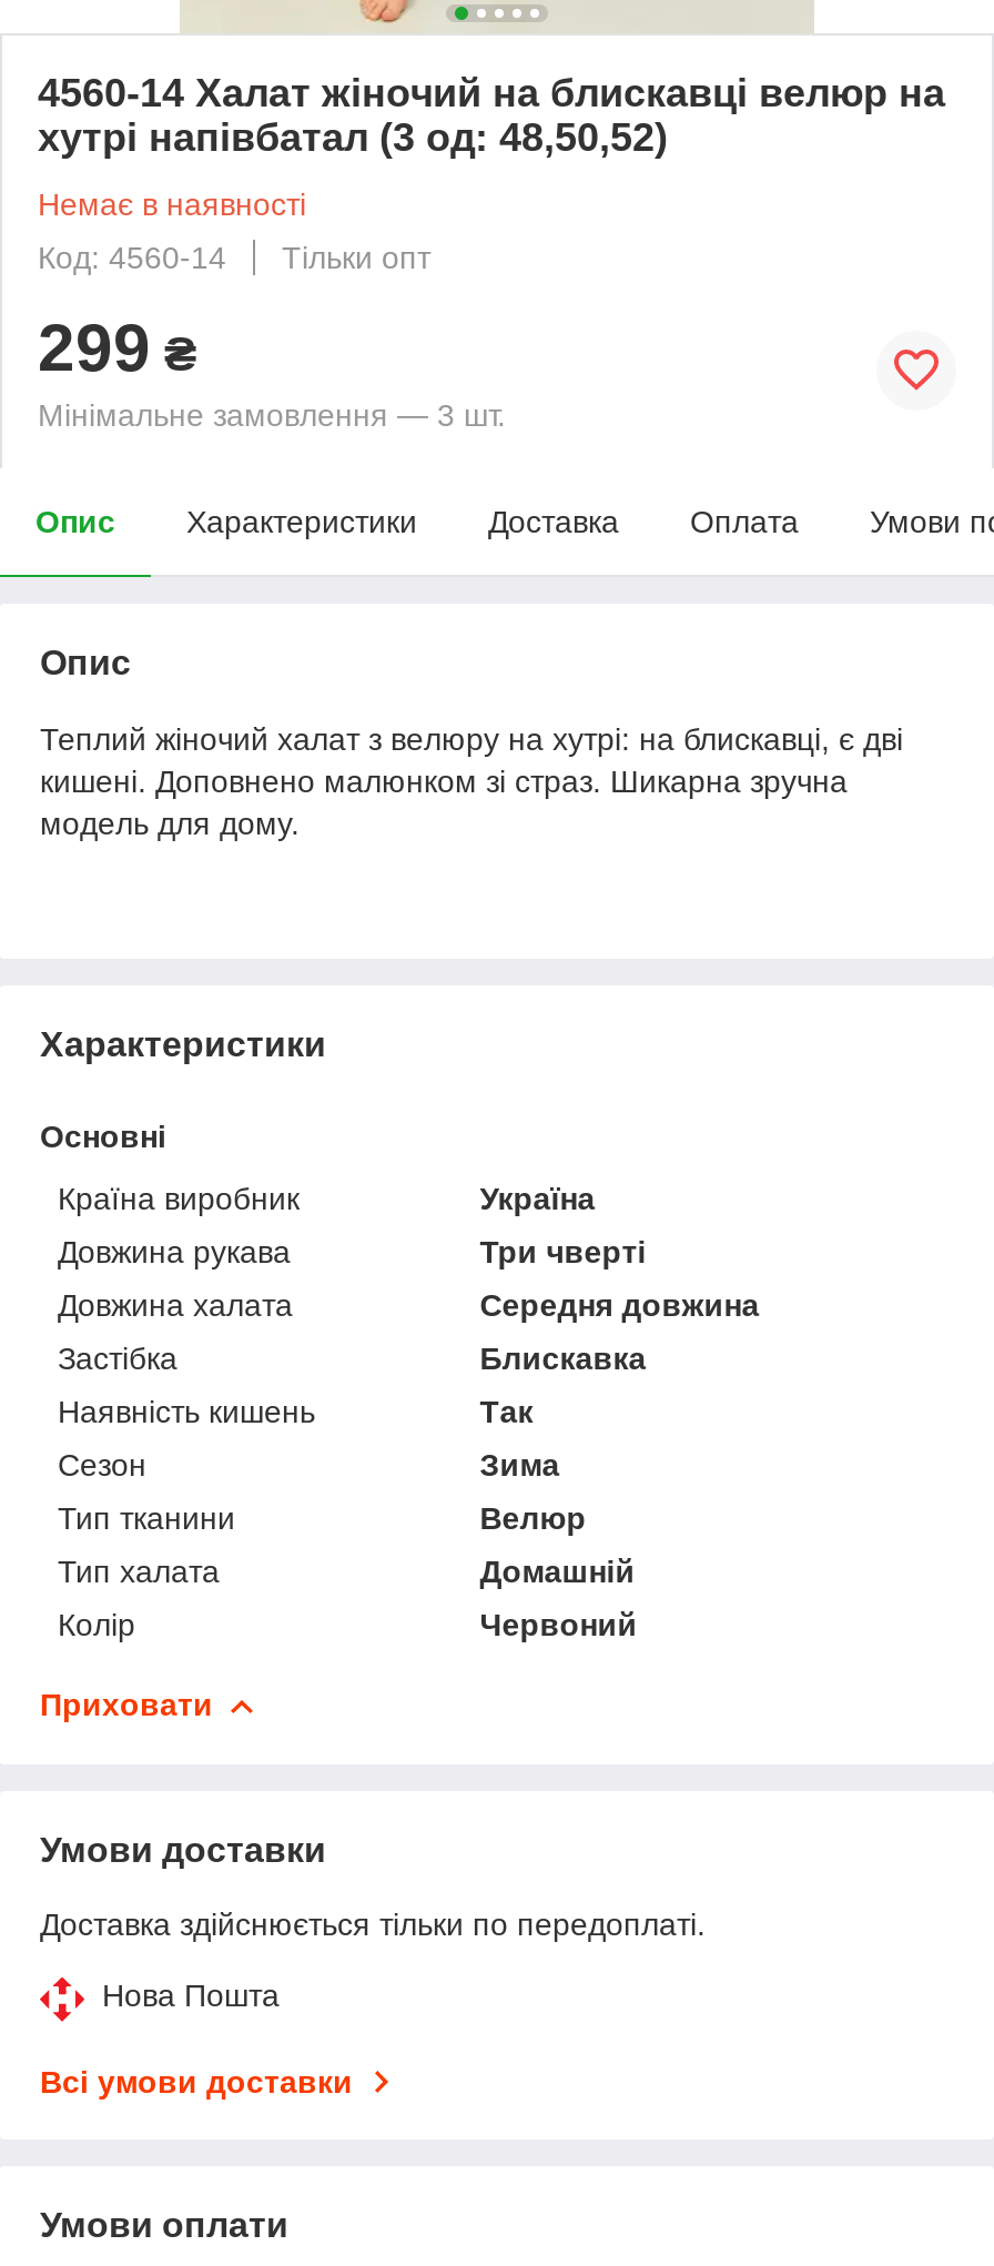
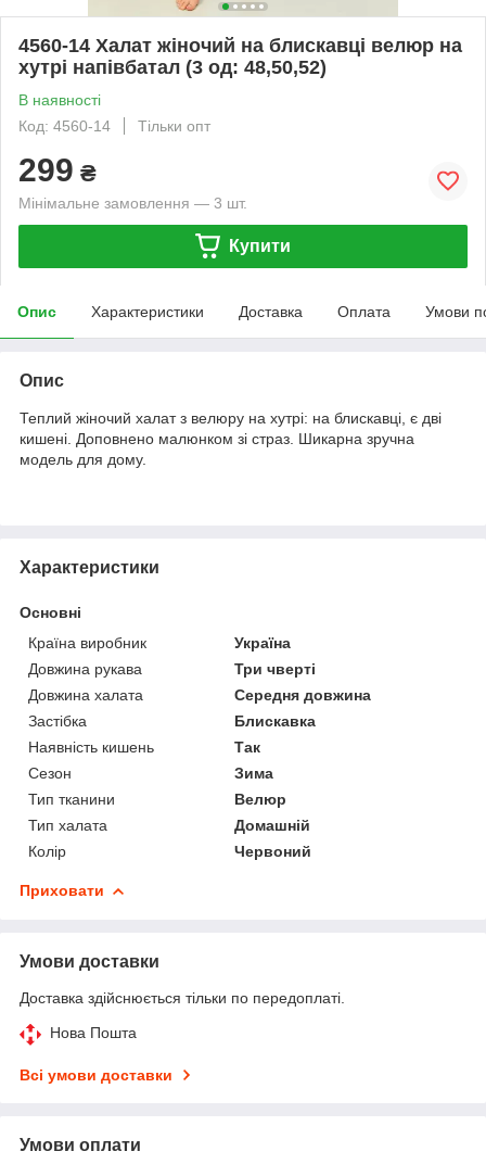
- Немає в наявності
+ В наявності

+ Купити
